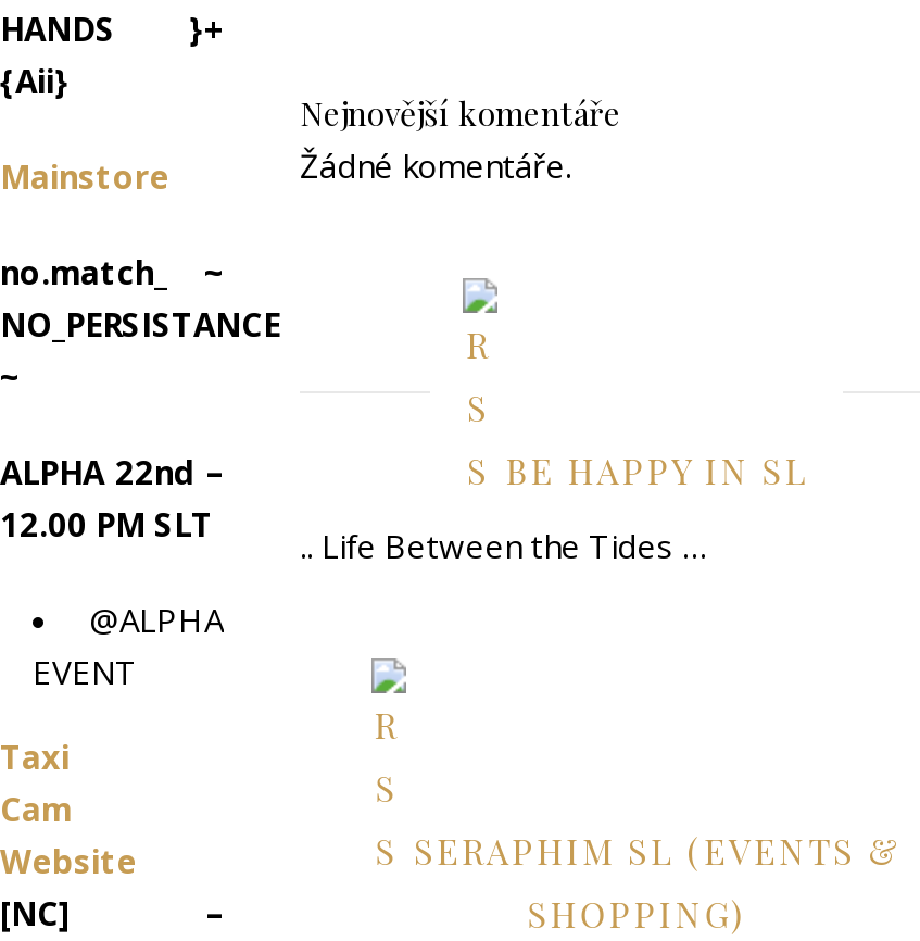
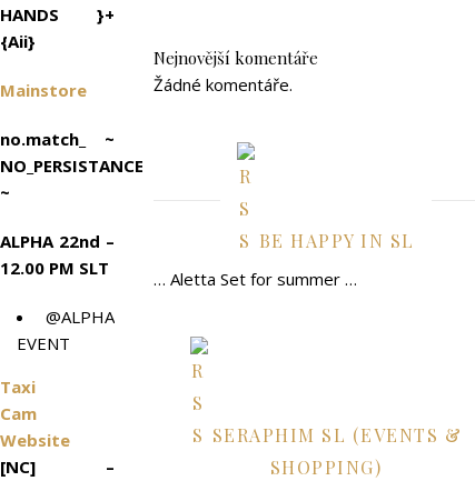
- .. Life Between the Tides …
+ … Aletta Set for summer …
